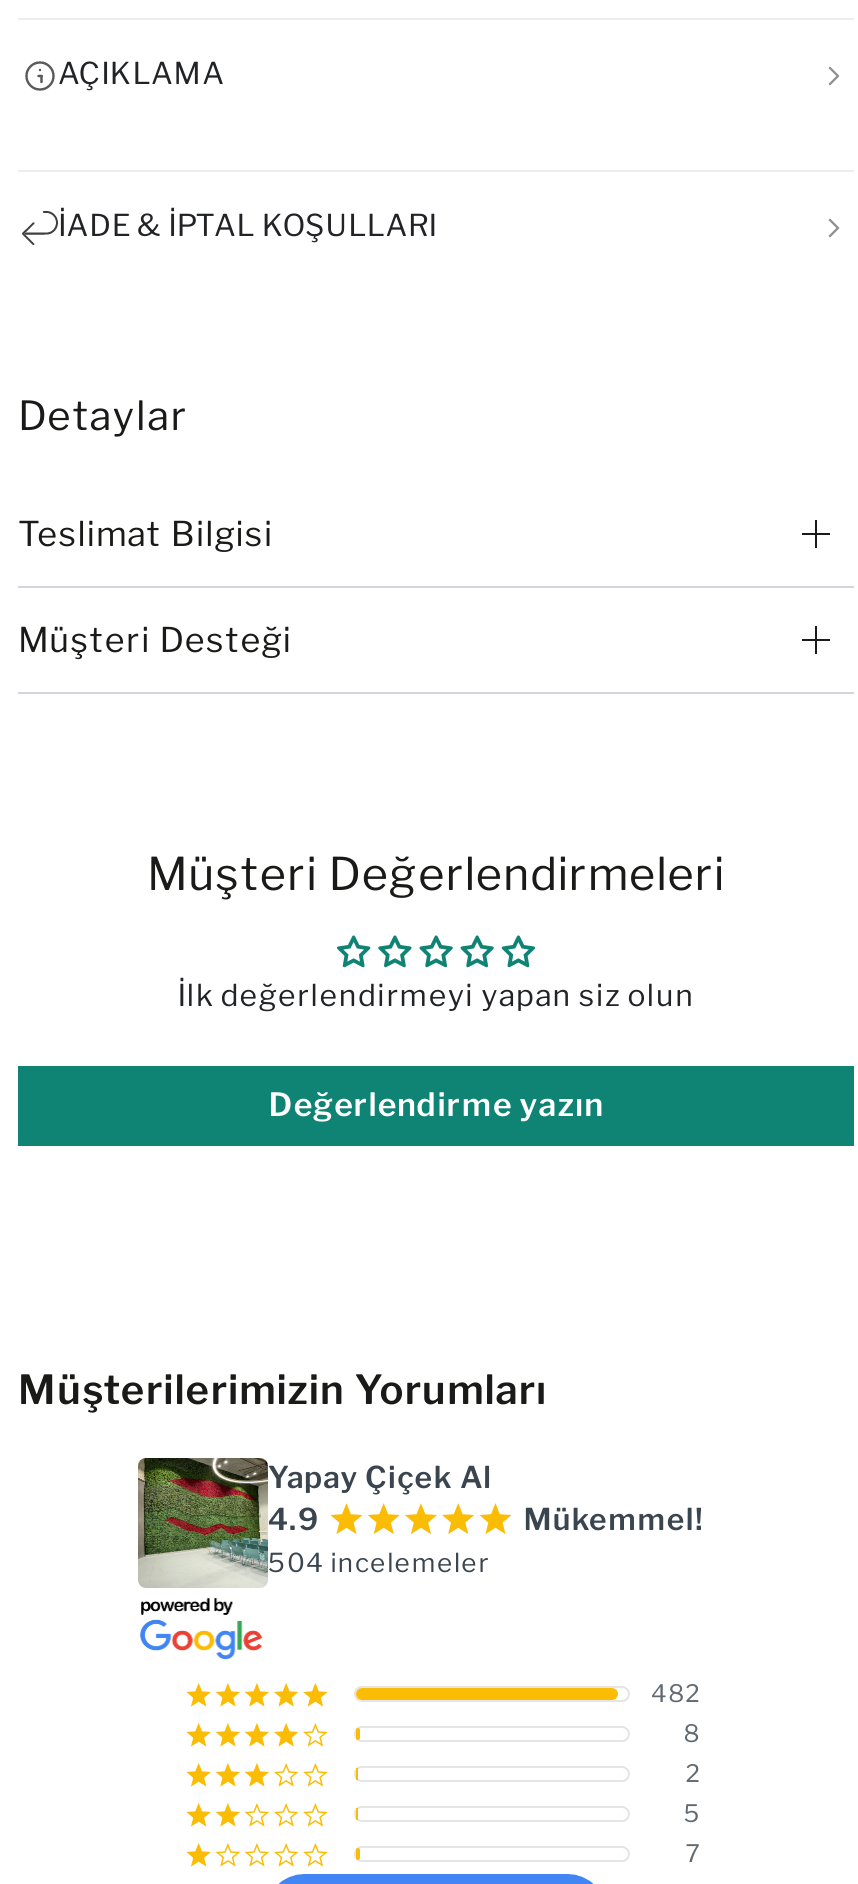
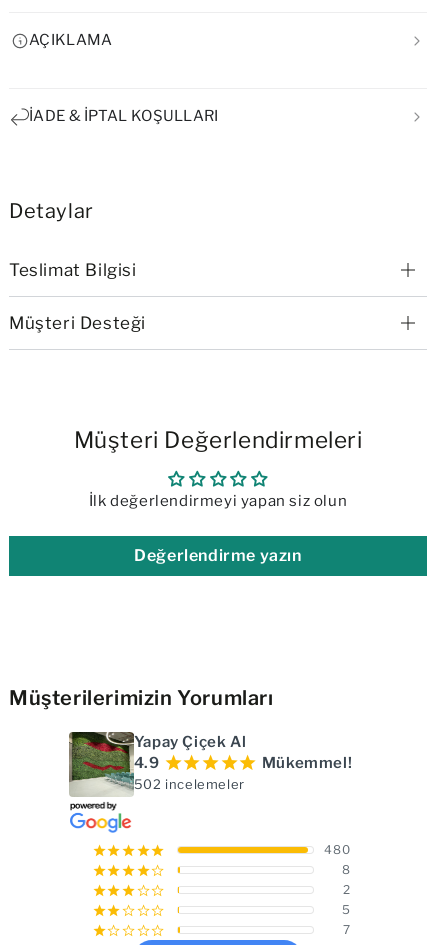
- 504 incelemeler
+ 502 incelemeler

- 482
+ 480
